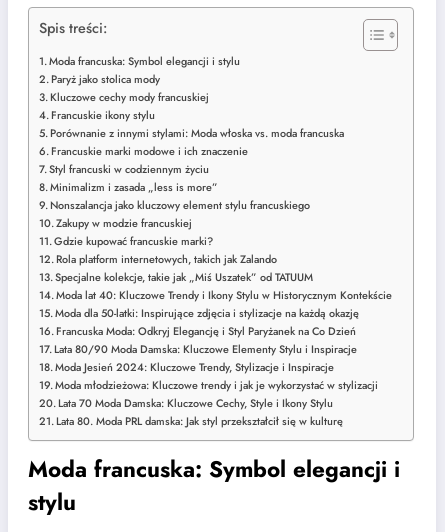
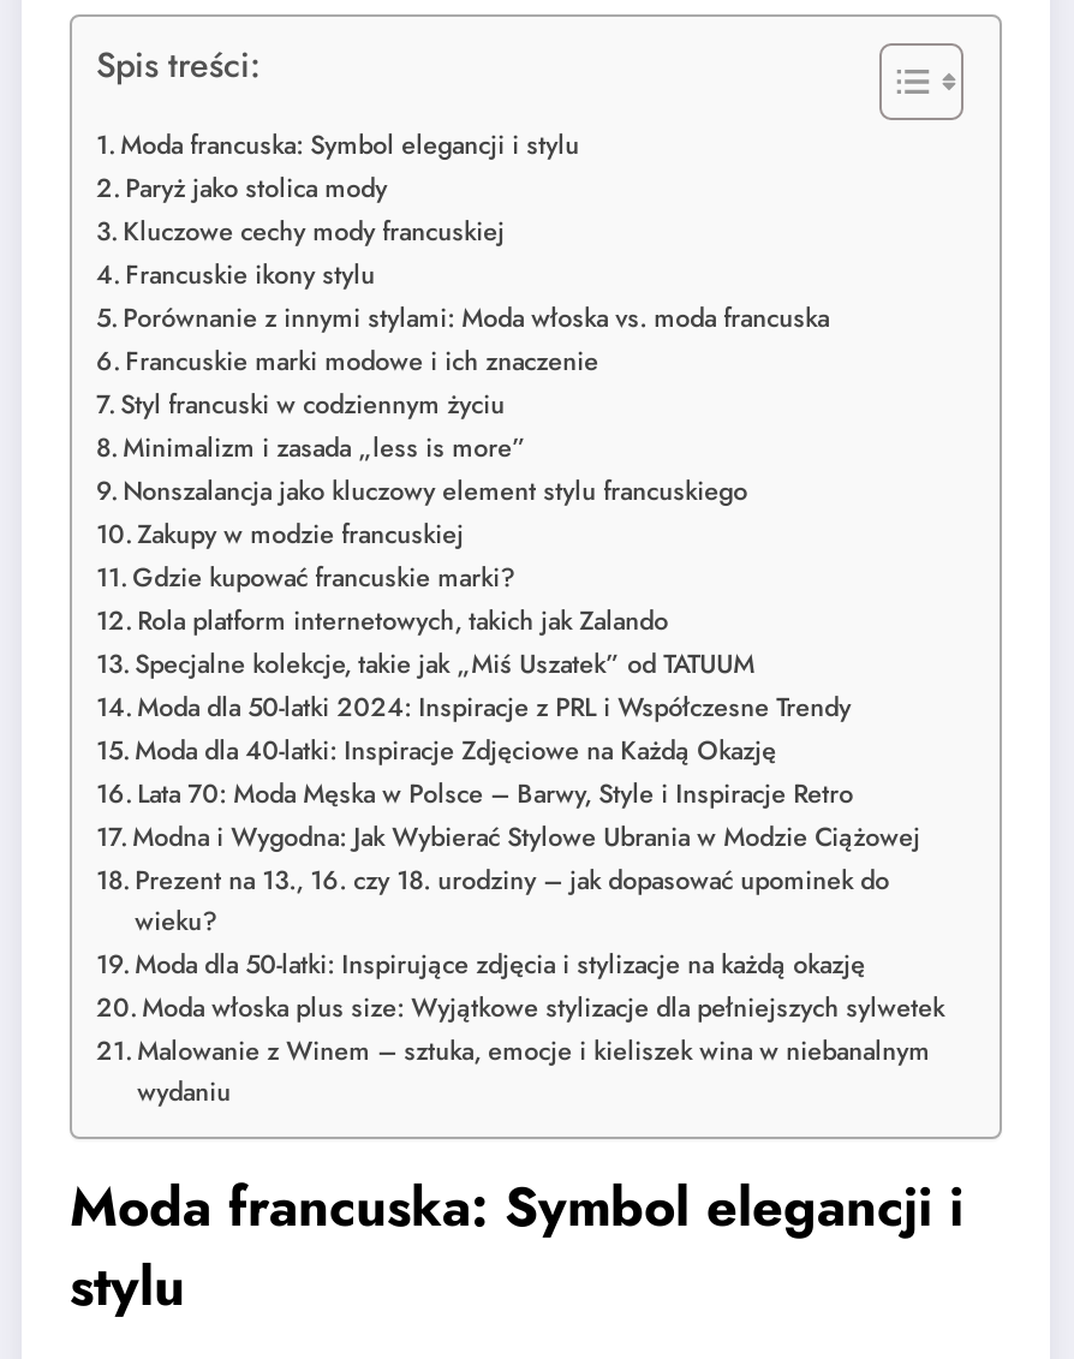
- Moda lat 40: Kluczowe Trendy i Ikony Stylu w Historycznym Kontekście
+ Moda dla 50-latki 2024: Inspiracje z PRL i Współczesne Trendy
+ Moda dla 40-latki: Inspiracje Zdjęciowe na Każdą Okazję
+ Lata 70: Moda Męska w Polsce – Barwy, Style i Inspiracje Retro
+ Modna i Wygodna: Jak Wybierać Stylowe Ubrania w Modzie Ciążowej
+ Prezent na 13., 16. czy 18. urodziny – jak dopasować upominek do
+ wieku?

moved down: Moda dla 50-latki: Inspirujące zdjęcia i stylizacje na każdą okazję

- Francuska Moda: Odkryj Elegancję i Styl Paryżanek na Co Dzień
- Lata 80/90 Moda Damska: Kluczowe Elementy Stylu i Inspiracje
- Moda Jesień 2024: Kluczowe Trendy, Stylizacje i Inspiracje
- Moda młodzieżowa: Kluczowe trendy i jak je wykorzystać w stylizacji
- Lata 70 Moda Damska: Kluczowe Cechy, Style i Ikony Stylu
- Lata 80. Moda PRL damska: Jak styl przekształcił się w kulturę
+ Moda włoska plus size: Wyjątkowe stylizacje dla pełniejszych sylwetek
+ Malowanie z Winem – sztuka, emocje i kieliszek wina w niebanalnym
+ wydaniu
